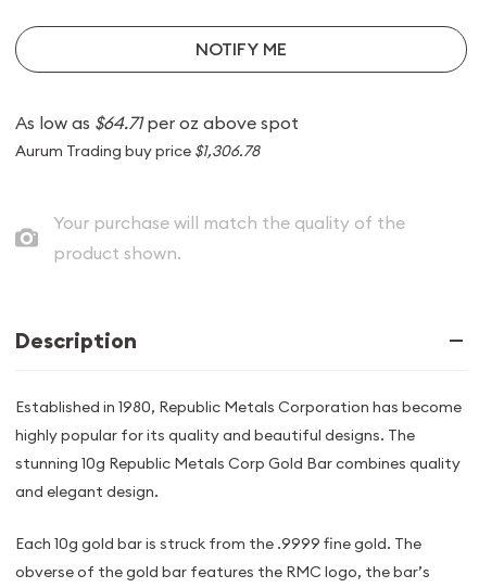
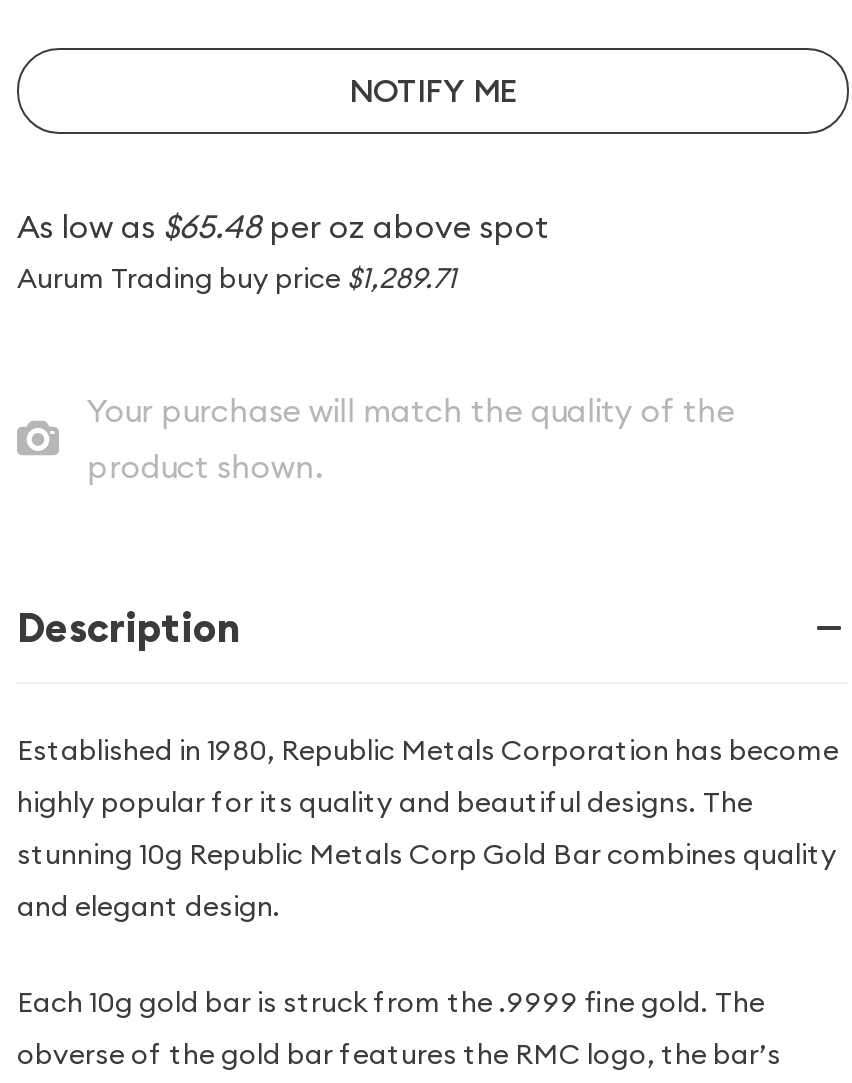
- As low as $64.71 per oz above spot
+ As low as $65.48 per oz above spot

- Aurum Trading buy price $1,306.78
+ Aurum Trading buy price $1,289.71
